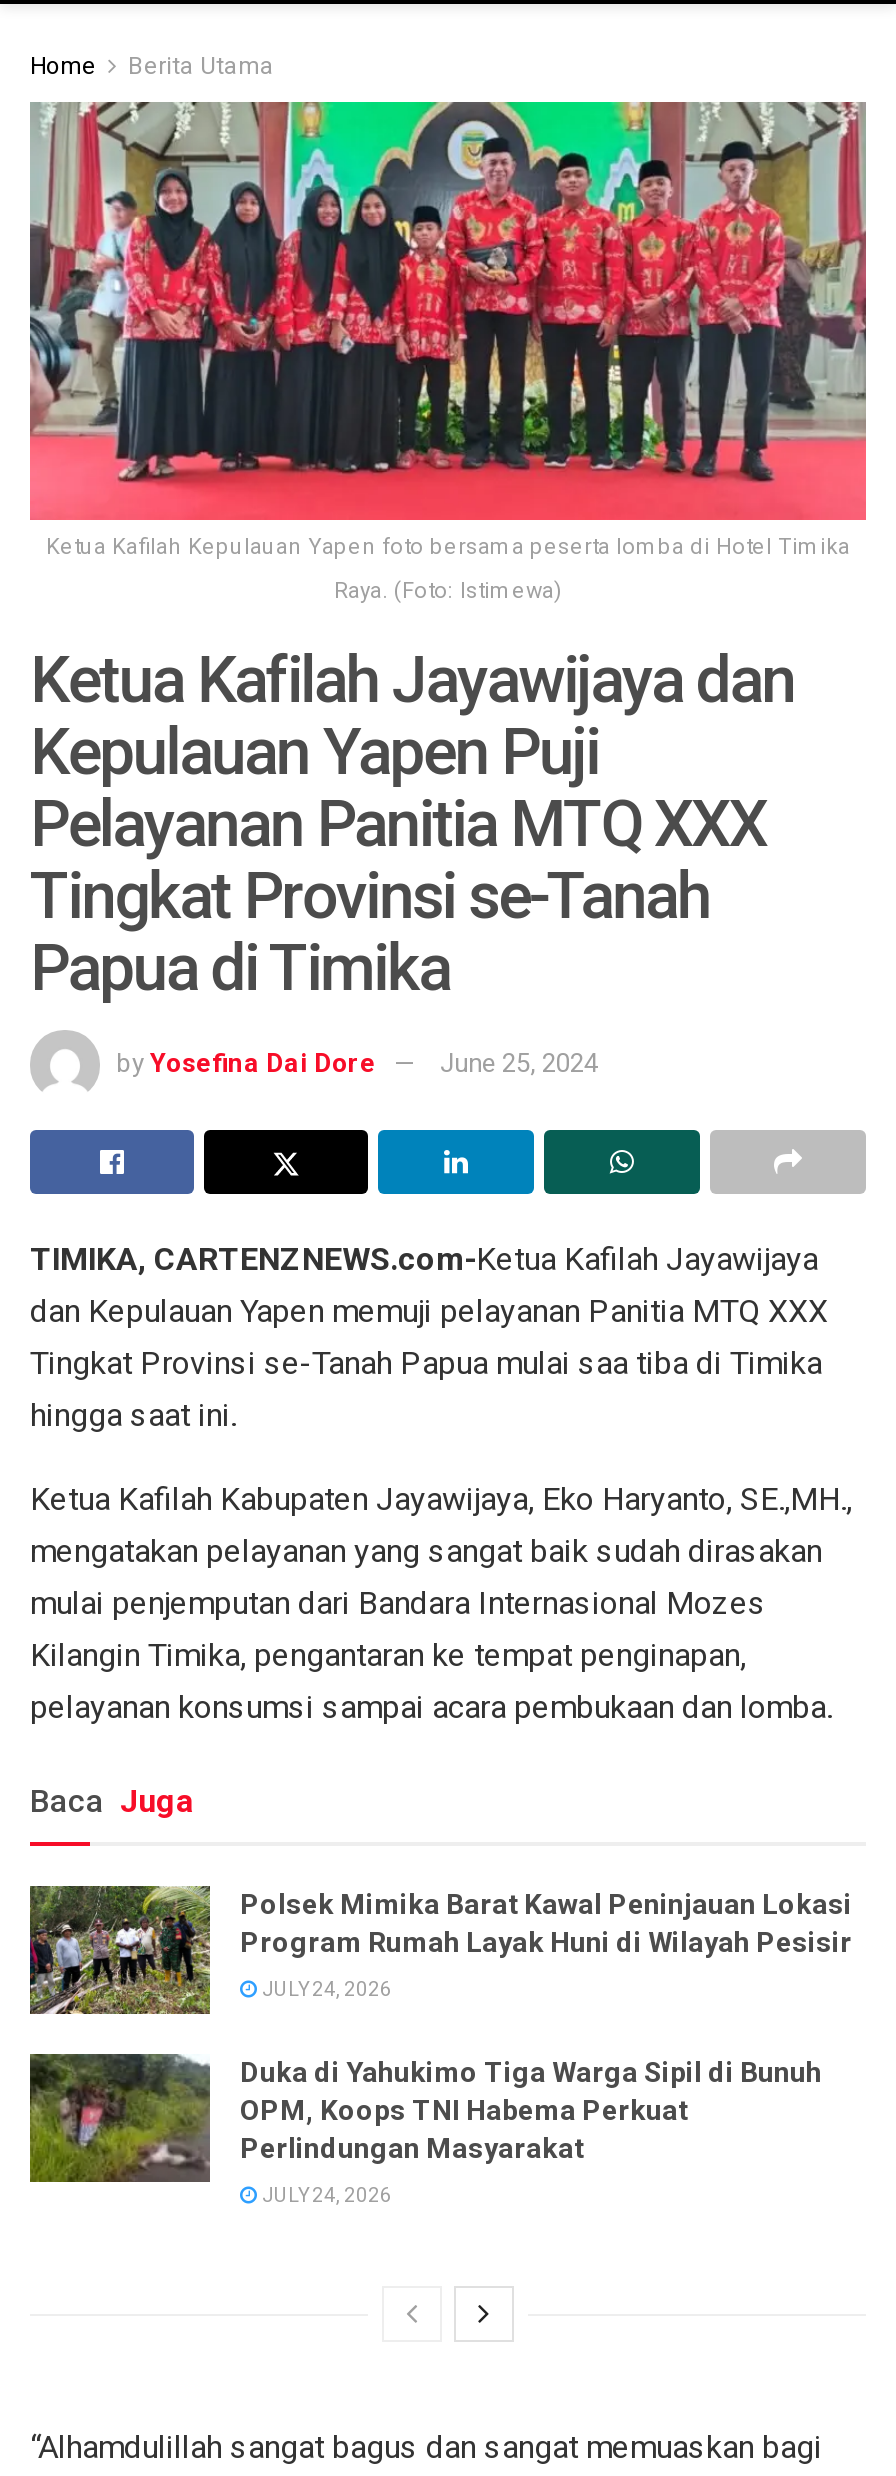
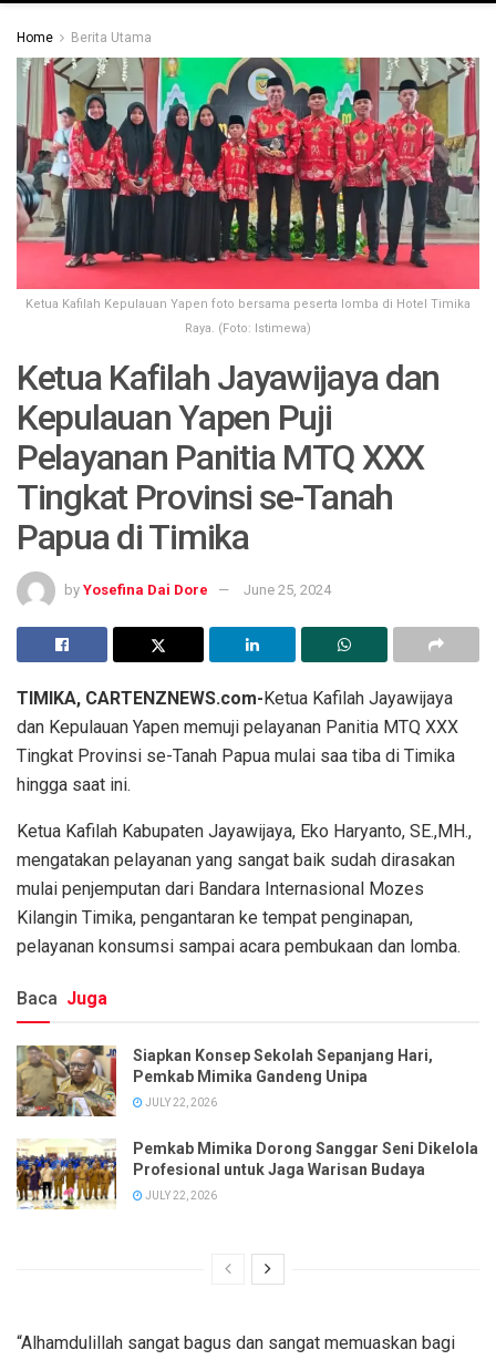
- [image]
- Polsek Mimika Barat Kawal Peninjauan Lokasi
- Program Rumah Layak Huni di Wilayah Pesisir
+ [image]
+ Siapkan Konsep Sekolah Sepanjang Hari,
+ Pemkab Mimika Gandeng Unipa

- JULY 24, 2026
+ JULY 22, 2026

- [image]
- Duka di Yahukimo Tiga Warga Sipil di Bunuh
- OPM, Koops TNI Habema Perkuat
- Perlindungan Masyarakat
+ [image]
+ Pemkab Mimika Dorong Sanggar Seni Dikelola
+ Profesional untuk Jaga Warisan Budaya

- JULY 24, 2026
+ JULY 22, 2026
